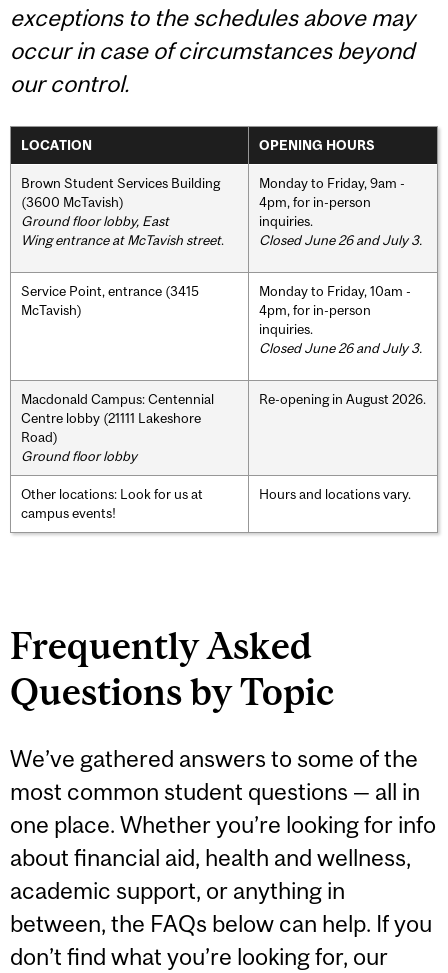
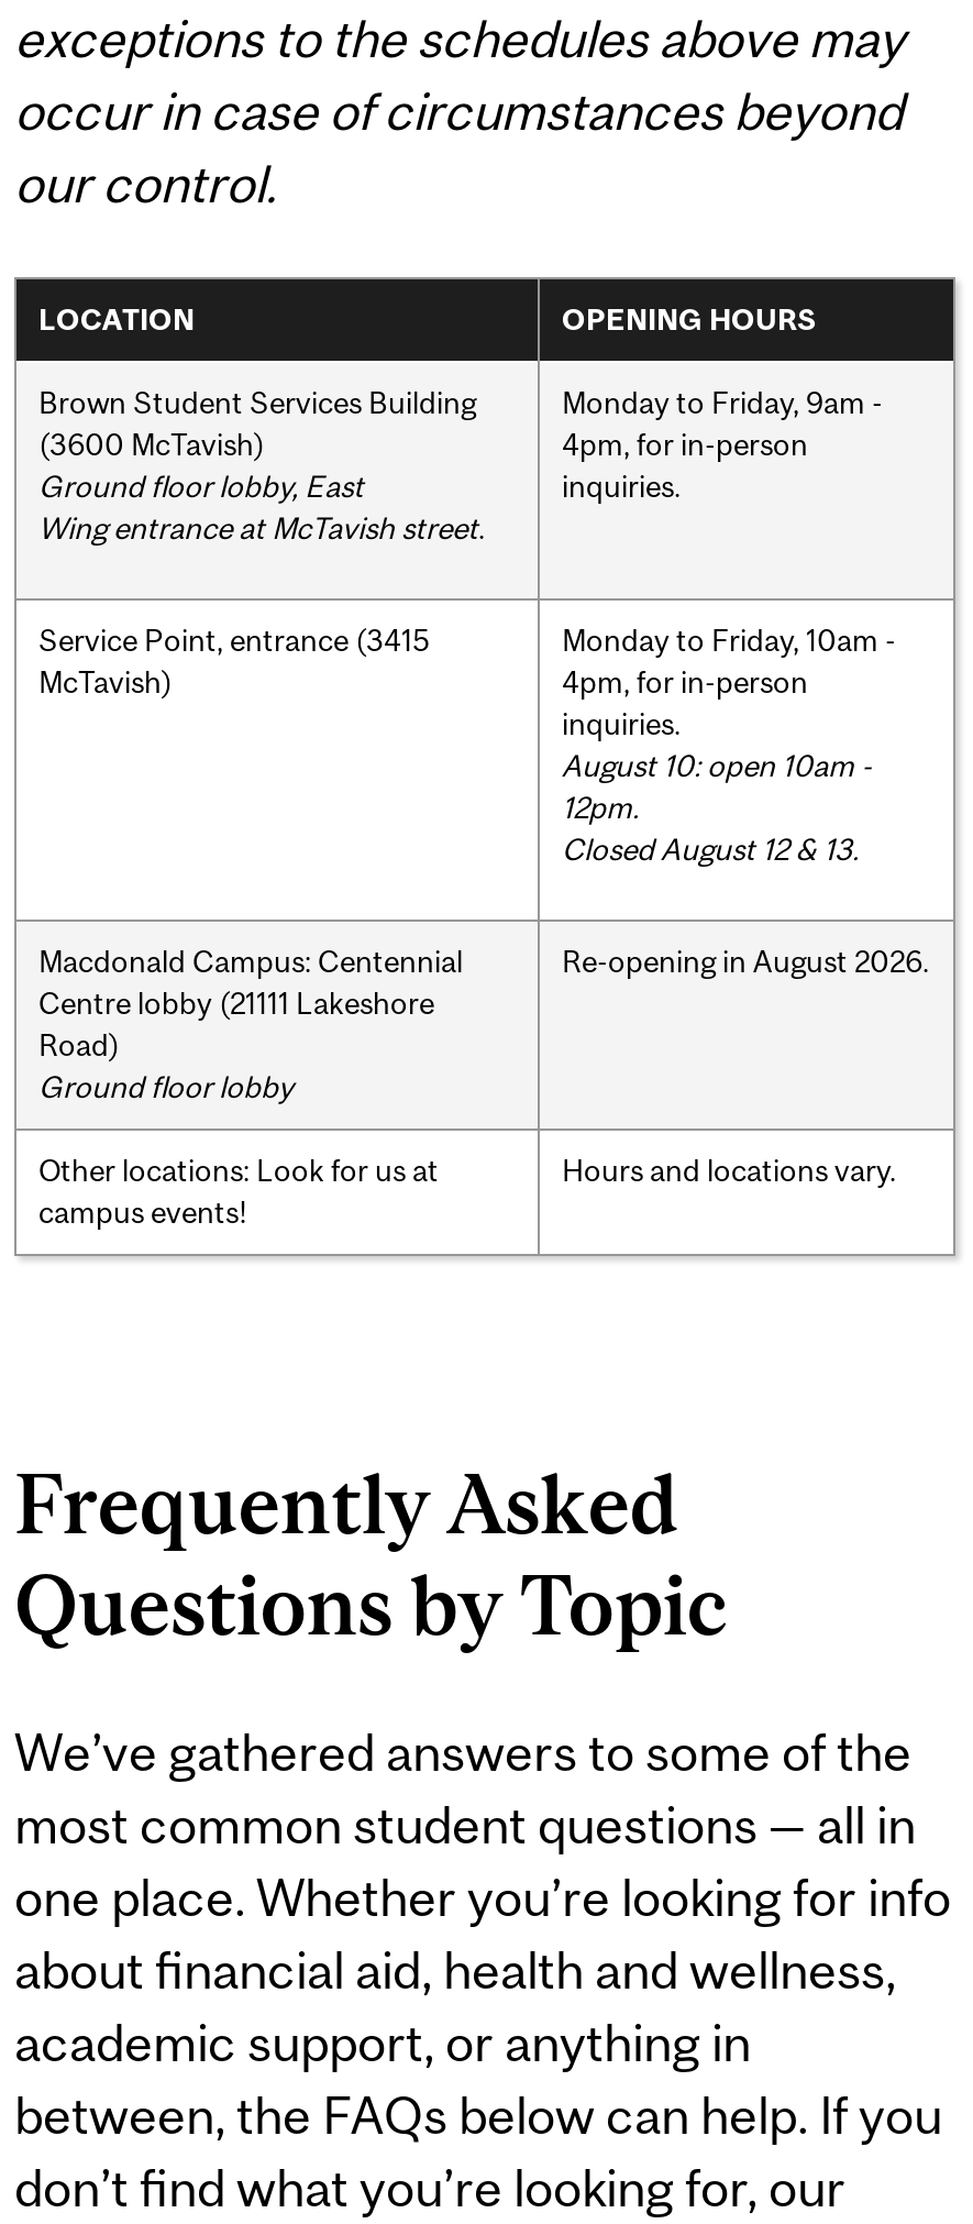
- Closed June 26 and July 3.

- Closed June 26 and July 3.
+ August 10: open 10am -
+ 12pm.
+ Closed August 12 & 13.
